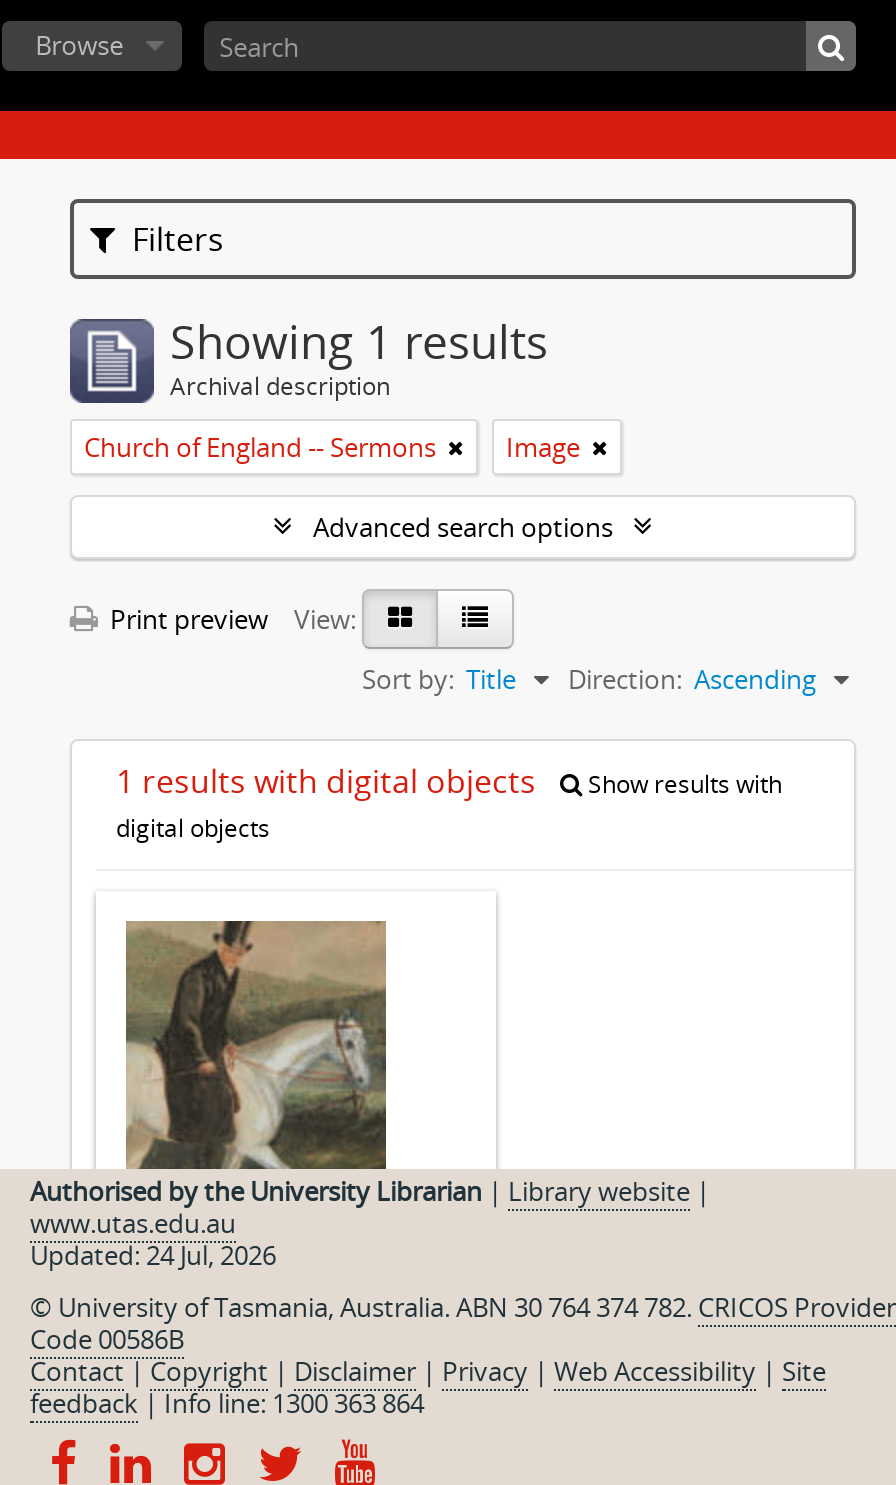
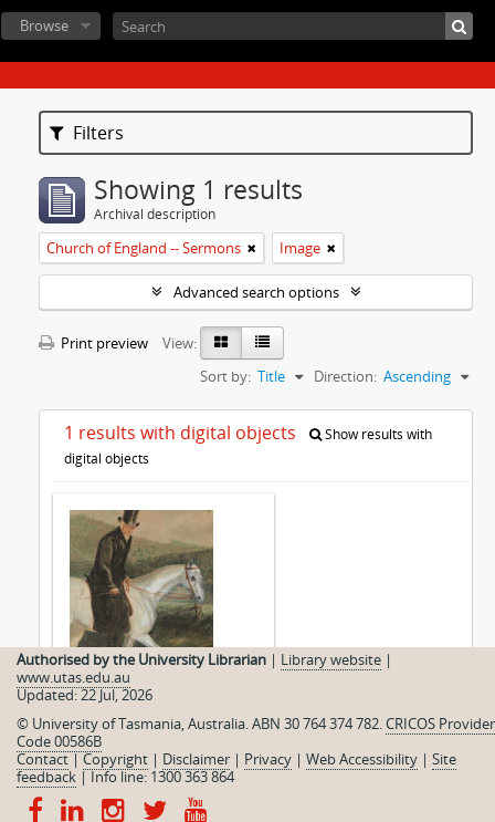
- Updated: 24 Jul, 2026
+ Updated: 22 Jul, 2026
